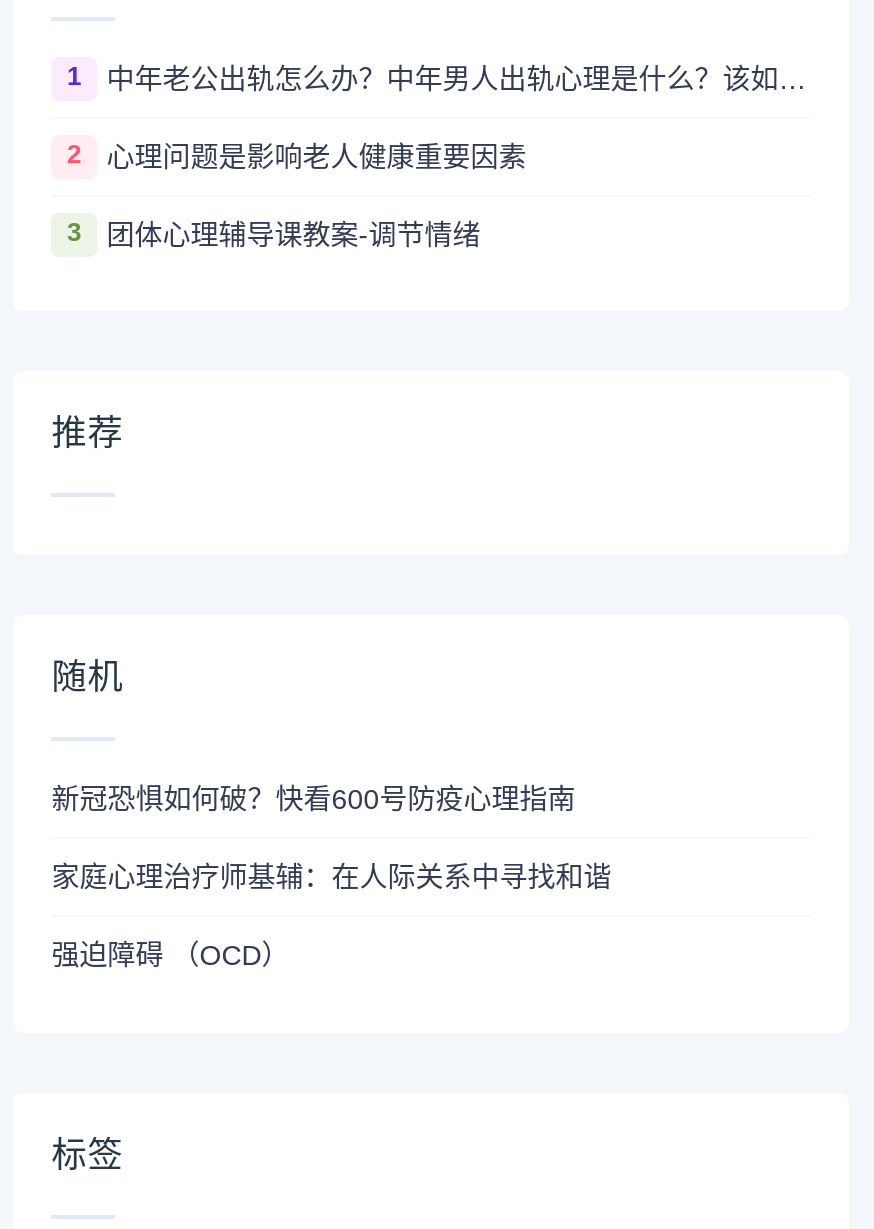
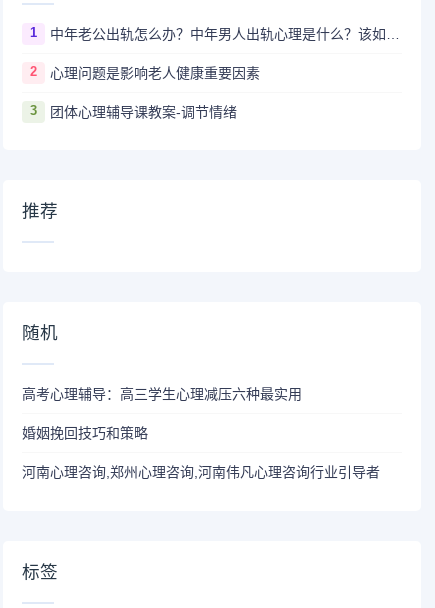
- 新冠恐惧如何破？快看600号防疫心理指南
+ 高考心理辅导：高三学生心理减压六种最实用

- 家庭心理治疗师基辅：在人际关系中寻找和谐
+ 婚姻挽回技巧和策略

- 强迫障碍 （OCD）
+ 河南心理咨询,郑州心理咨询,河南伟凡心理咨询行业引导者
